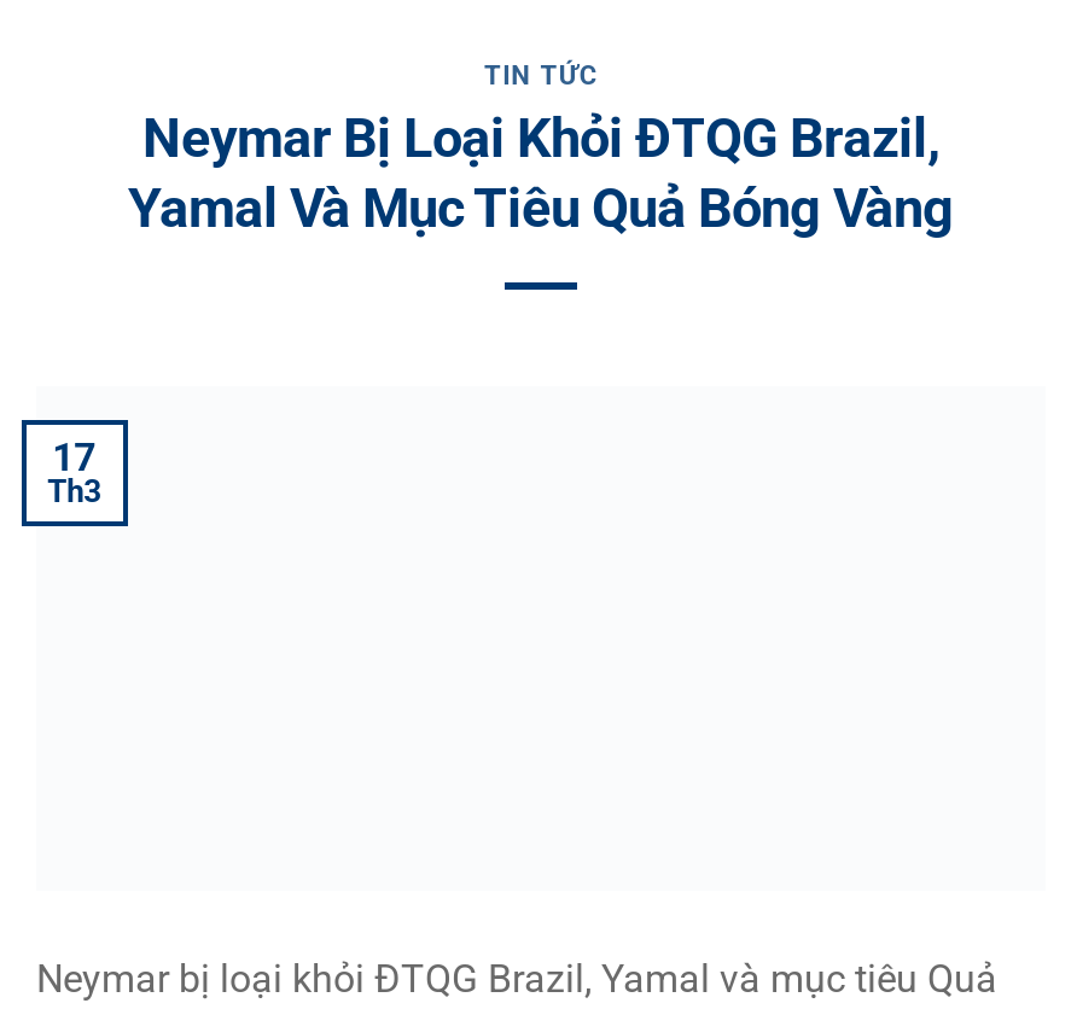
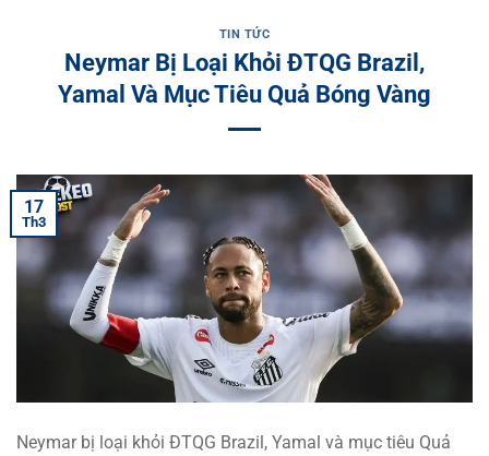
+ [image]
